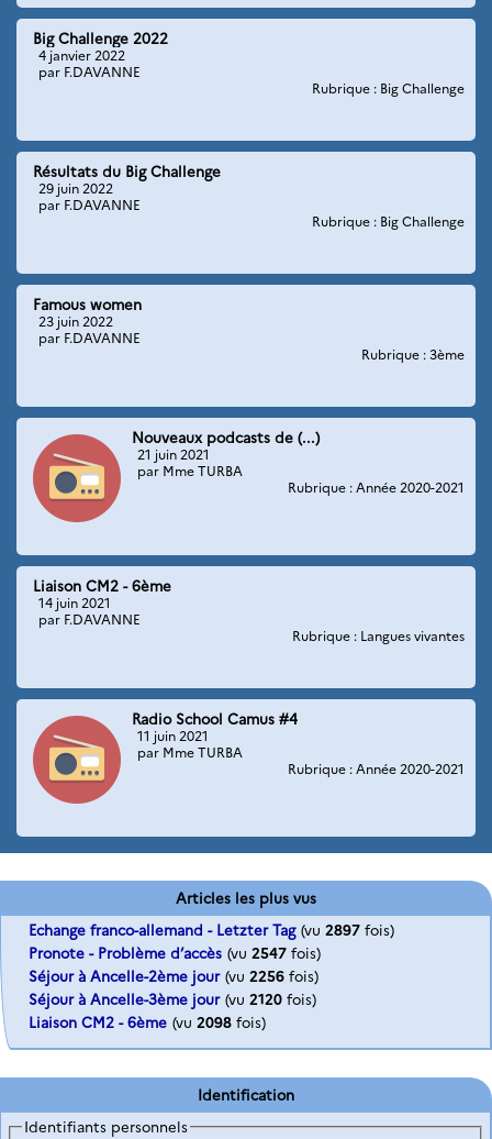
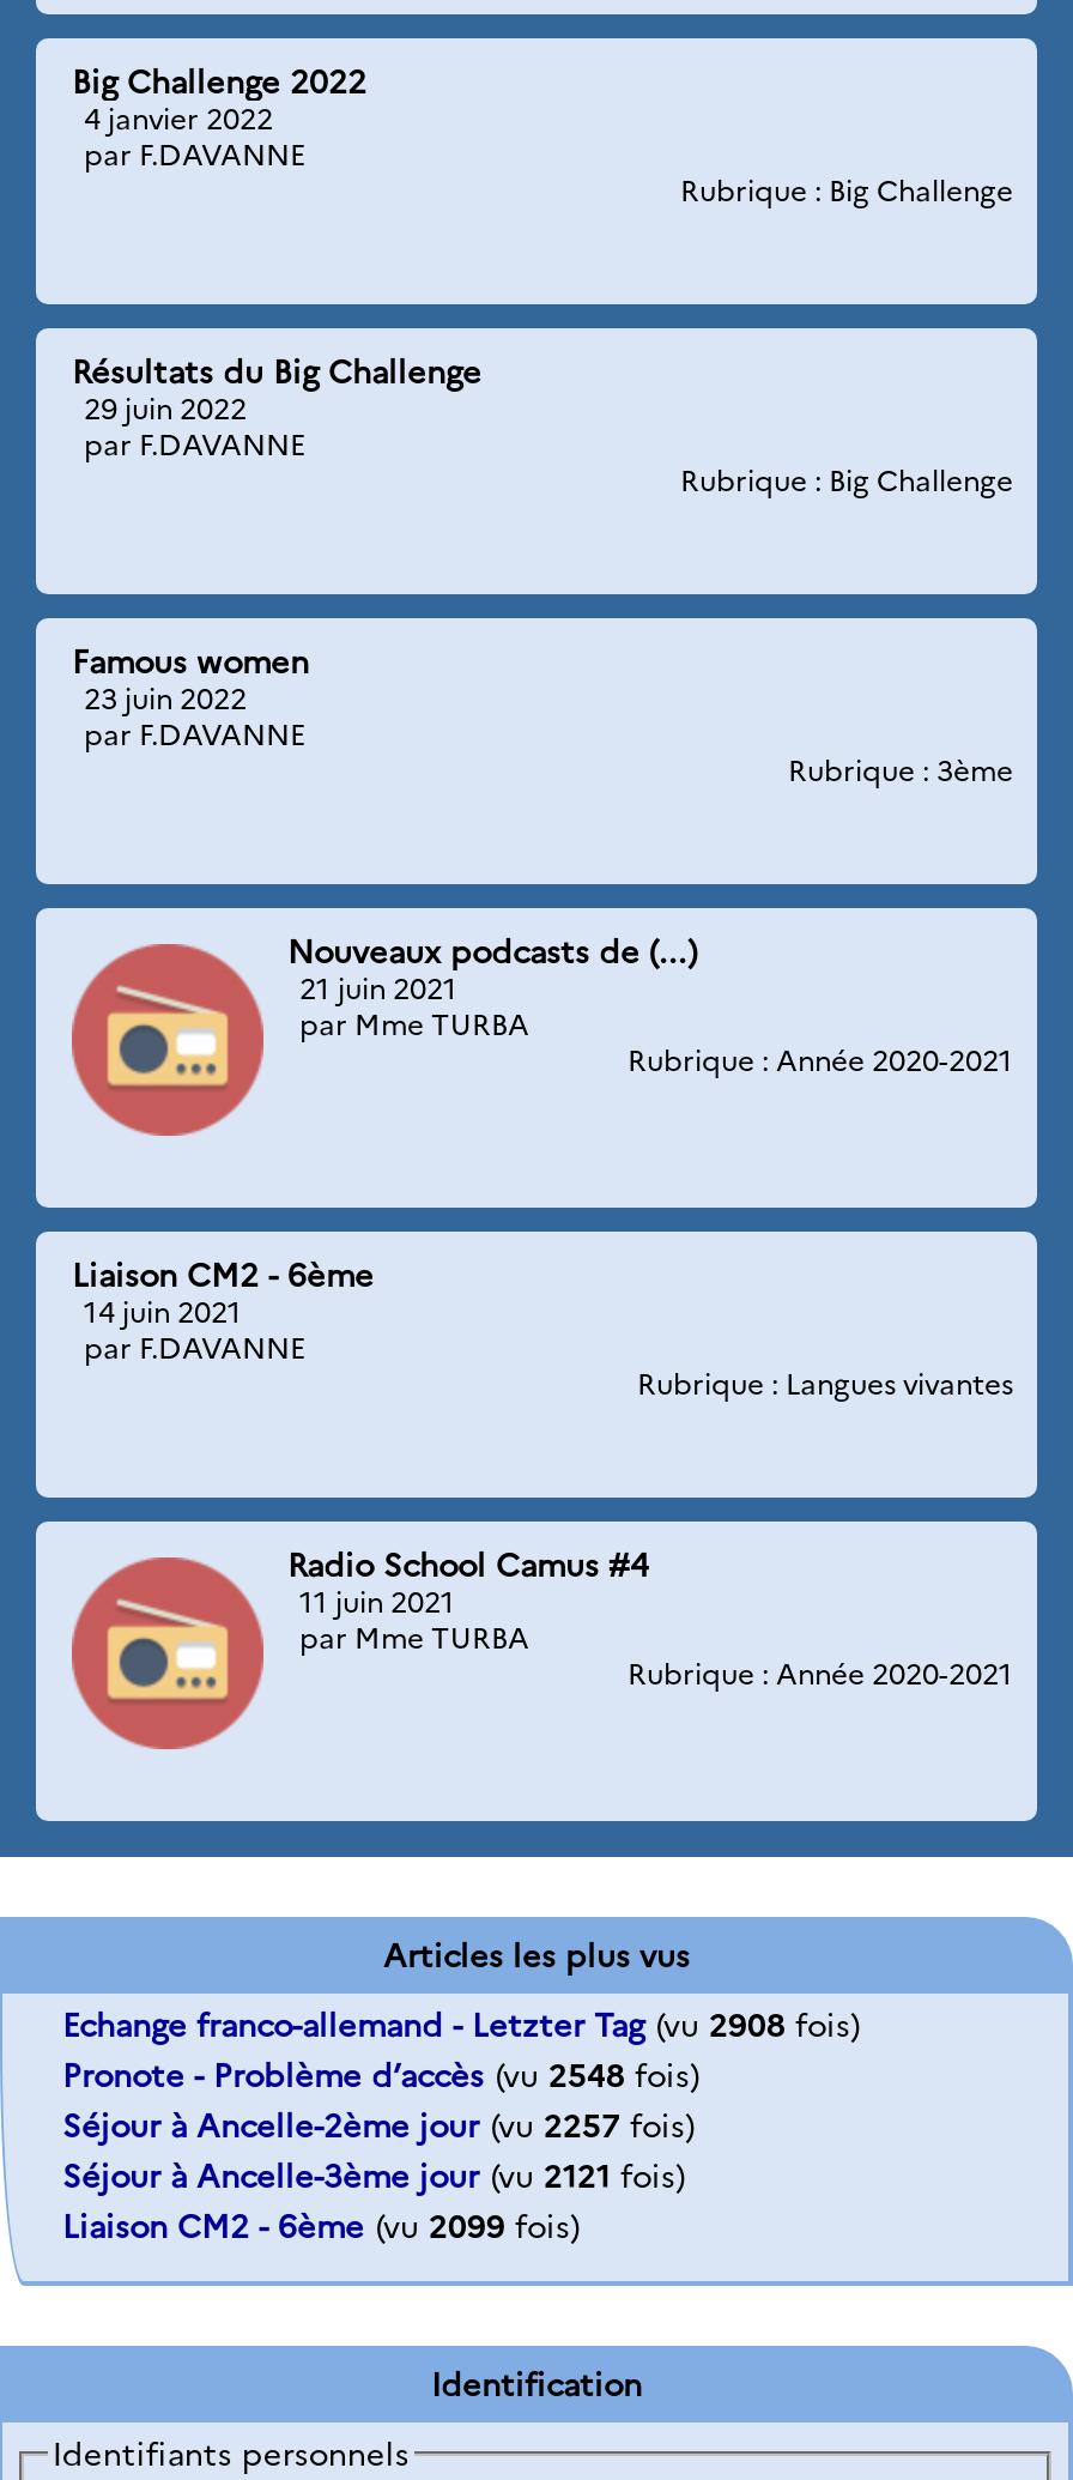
- Echange franco-allemand - Letzter Tag (vu 2897 fois)
+ Echange franco-allemand - Letzter Tag (vu 2908 fois)

- Pronote - Problème d’accès (vu 2547 fois)
+ Pronote - Problème d’accès (vu 2548 fois)

- Séjour à Ancelle-2ème jour (vu 2256 fois)
+ Séjour à Ancelle-2ème jour (vu 2257 fois)

- Séjour à Ancelle-3ème jour (vu 2120 fois)
+ Séjour à Ancelle-3ème jour (vu 2121 fois)

- Liaison CM2 - 6ème (vu 2098 fois)
+ Liaison CM2 - 6ème (vu 2099 fois)
